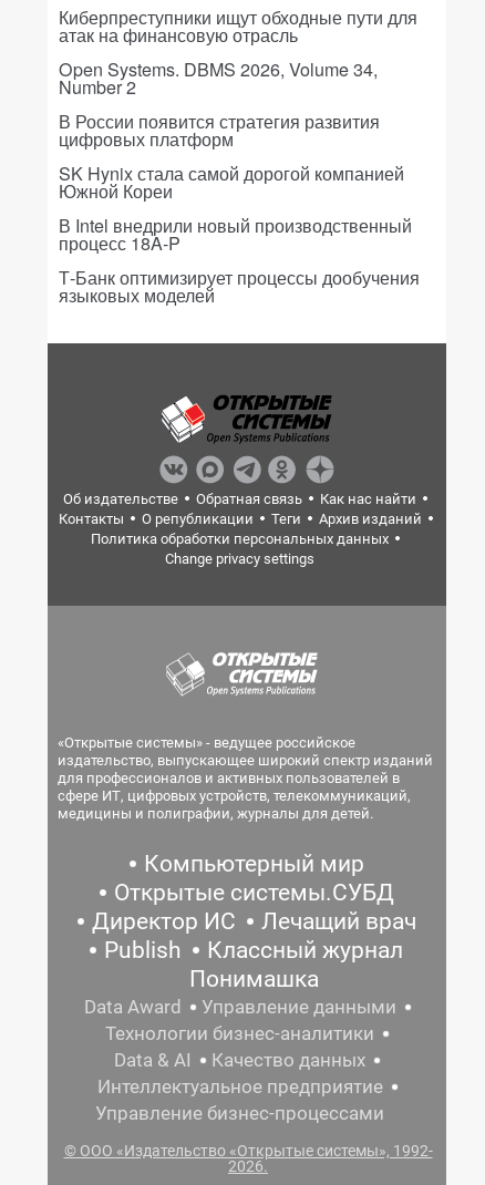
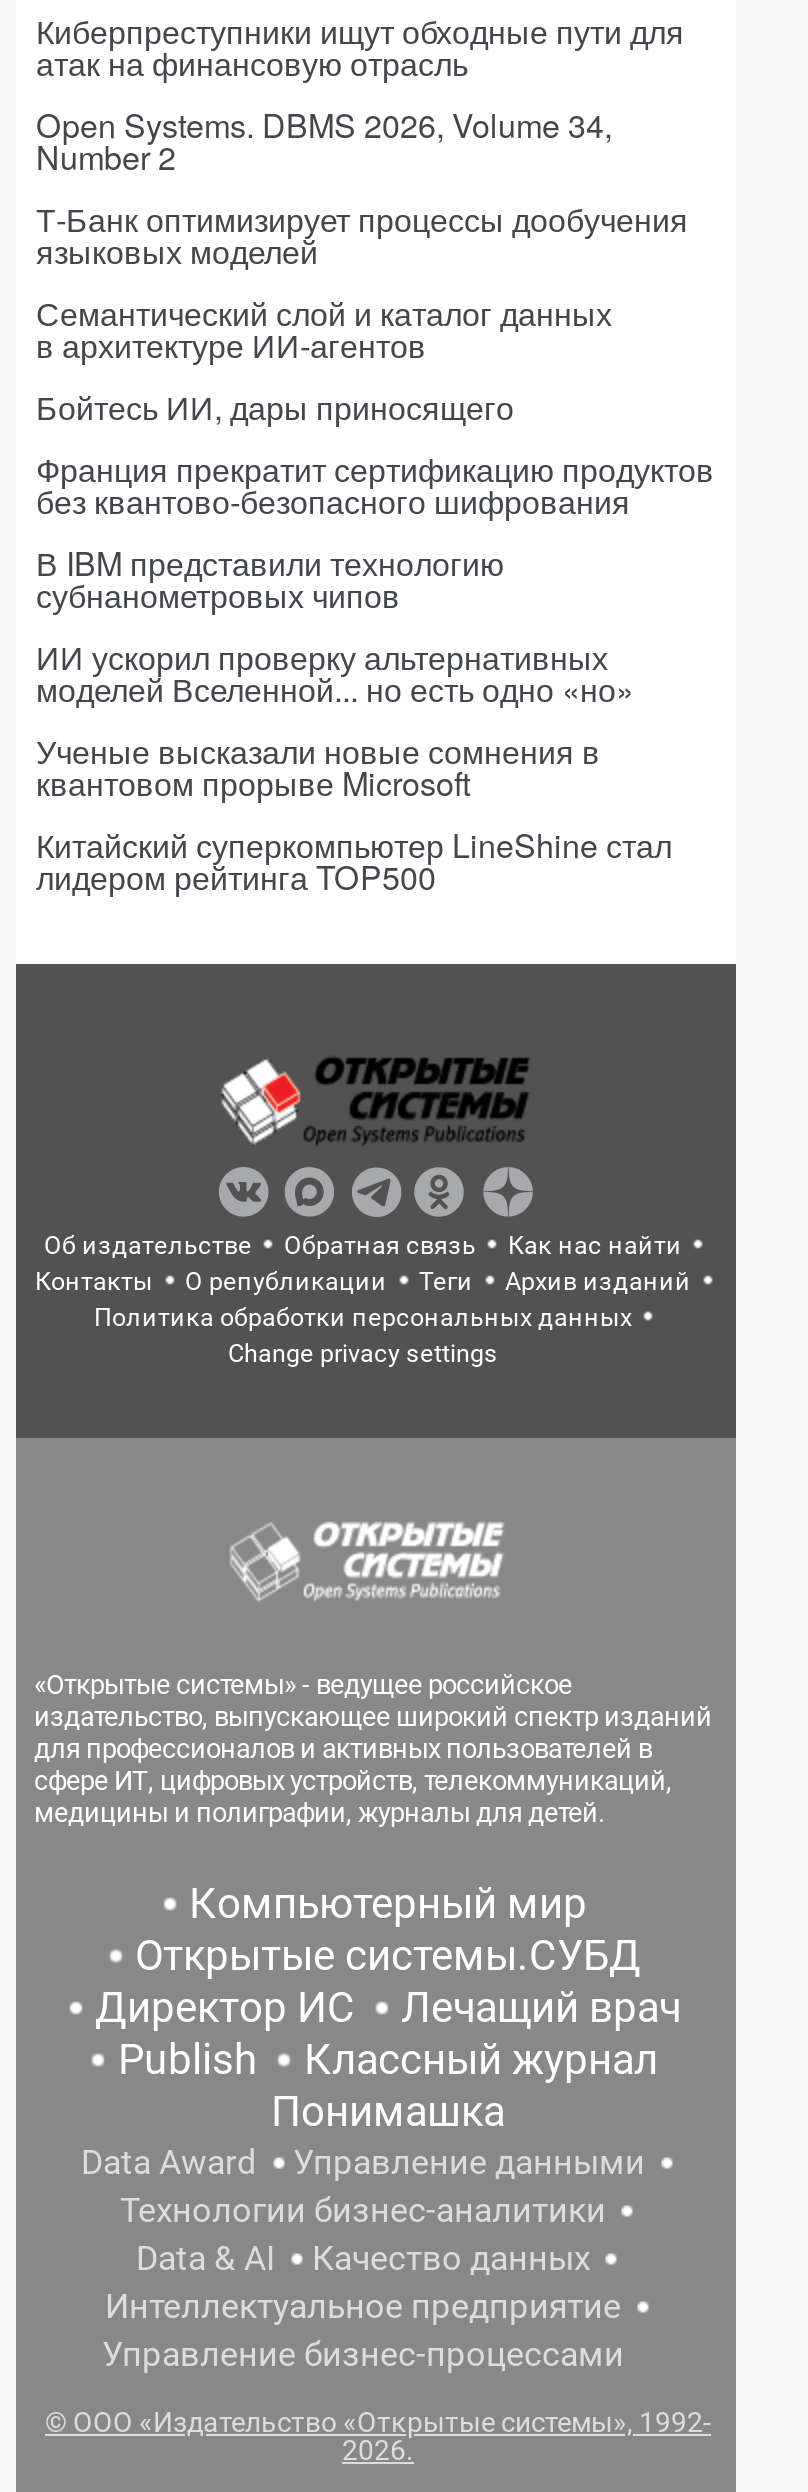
- В России появится стратегия развития
- цифровых платформ
- SK Hynix стала самой дорогой компанией
- Южной Кореи
- В Intel внедрили новый производственный
- процесс 18A-P

moved up: Т-Банк оптимизирует процессы дообучения | языковых моделей

+ Семантический слой и каталог данных
+ в архитектуре ИИ-агентов
+ Бойтесь ИИ, дары приносящего
+ Франция прекратит сертификацию продуктов
+ без квантово-безопасного шифрования
+ В IBM представили технологию
+ субнанометровых чипов
+ ИИ ускорил проверку альтернативных
+ моделей Вселенной... но есть одно «но»
+ Ученые высказали новые сомнения в
+ квантовом прорыве Microsoft
+ Китайский суперкомпьютер LineShine стал
+ лидером рейтинга TOP500
